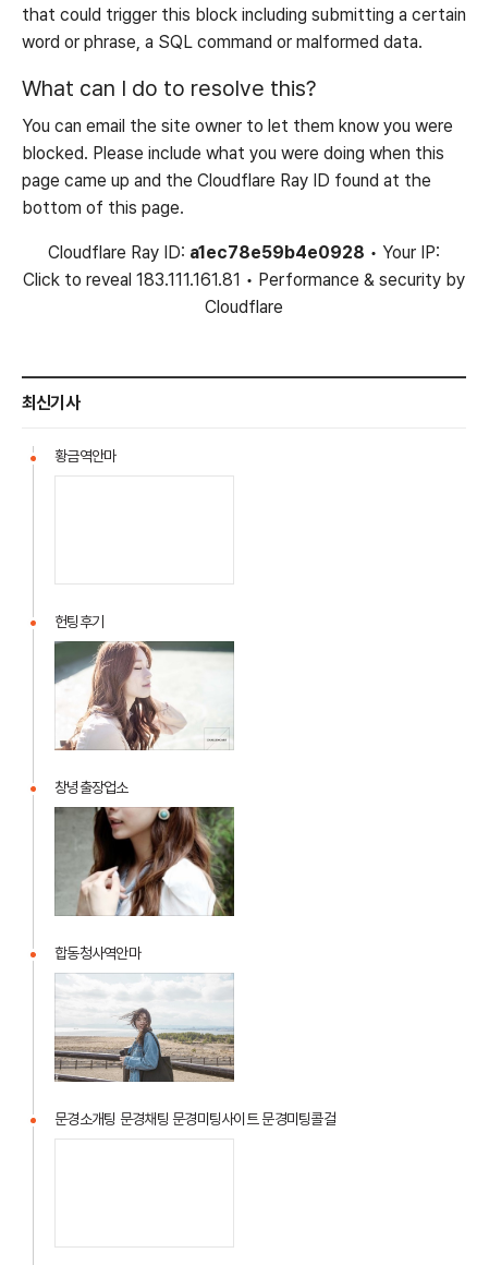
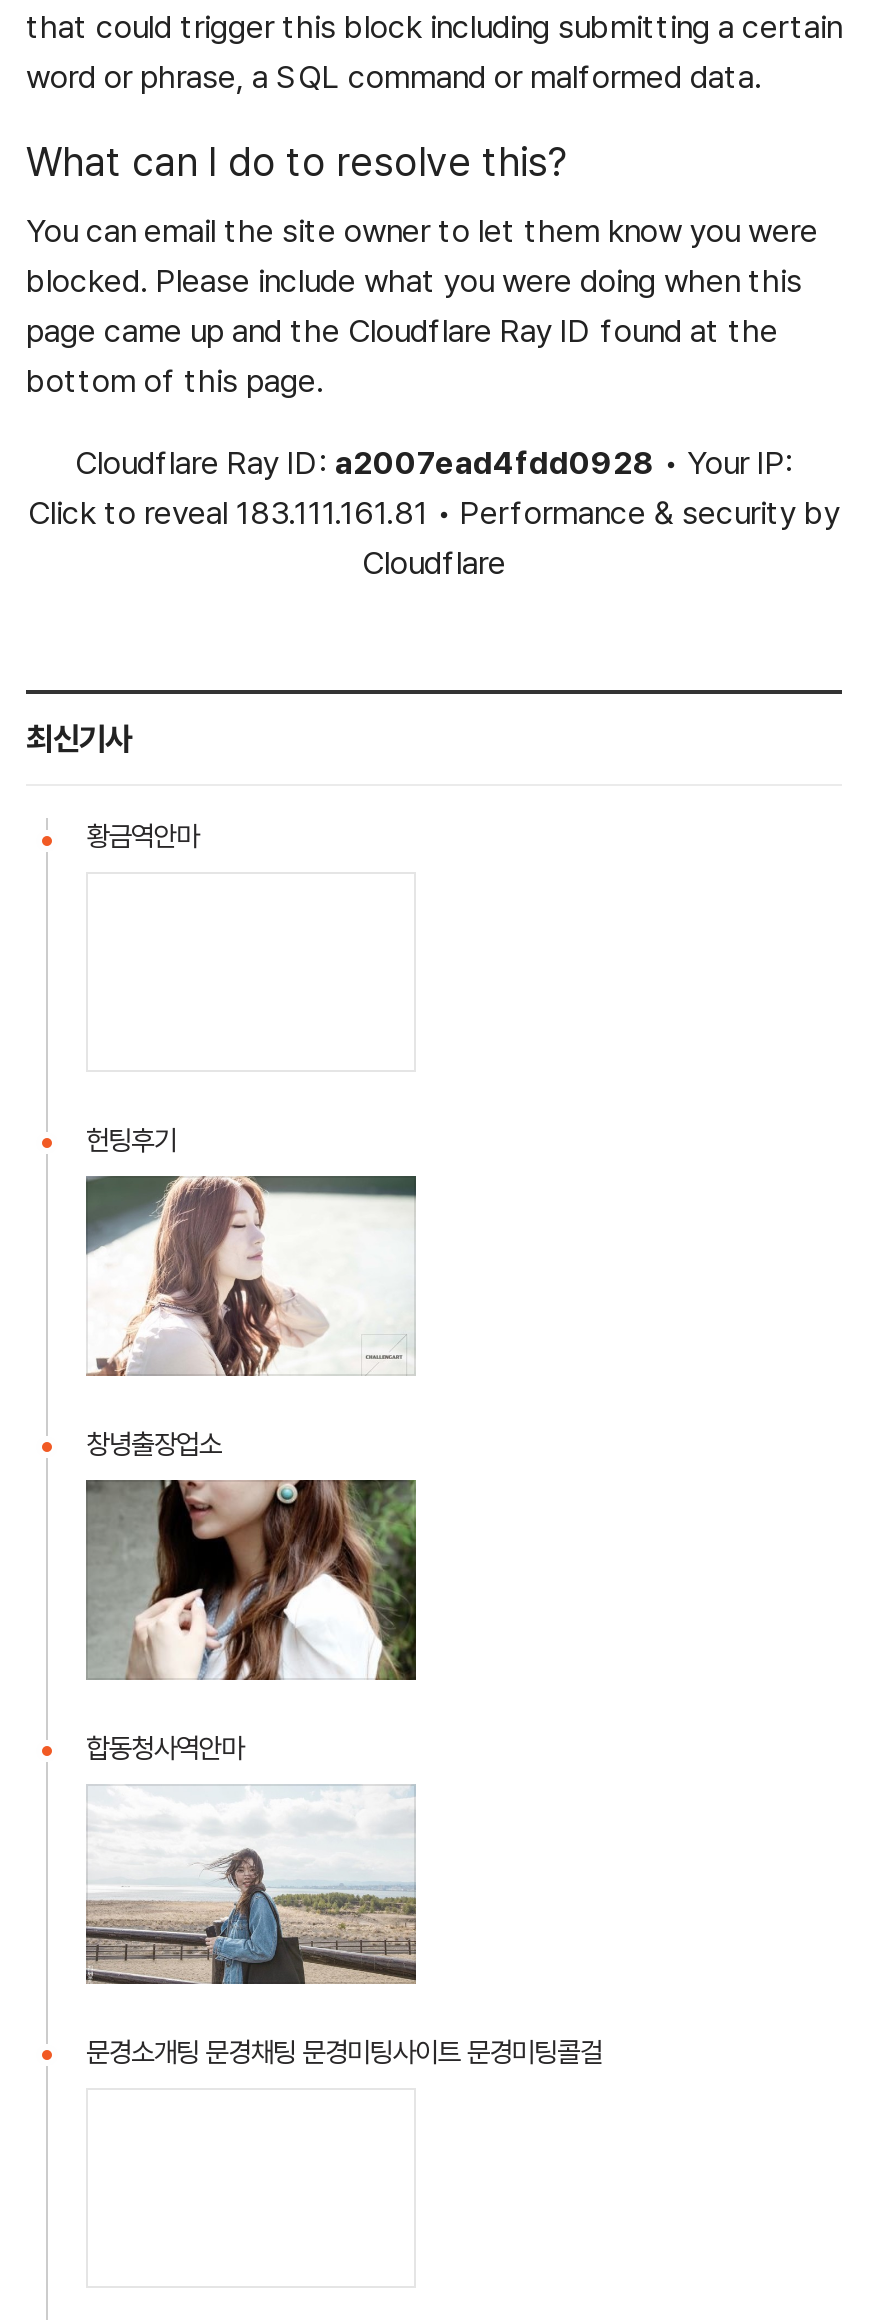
- Cloudflare Ray ID: a1ec78e59b4e0928 • Your IP:
+ Cloudflare Ray ID: a2007ead4fdd0928 • Your IP:
